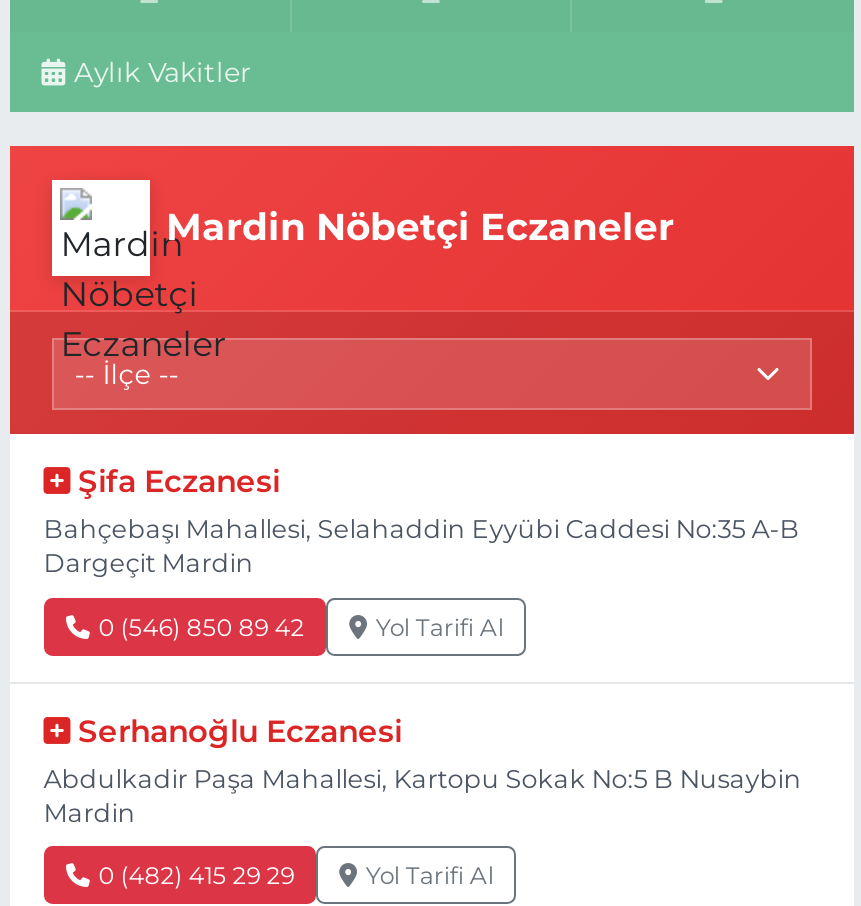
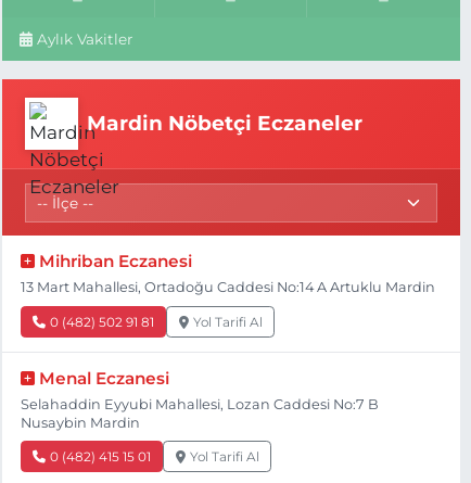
- Şifa Eczanesi
- Bahçebaşı Mahallesi, Selahaddin Eyyübi Caddesi No:35 A-B
- Dargeçit Mardin
+ Mihriban Eczanesi
+ 13 Mart Mahallesi, Ortadoğu Caddesi No:14 A Artuklu Mardin

- 0 (546) 850 89 42
+ 0 (482) 502 91 81

- Serhanoğlu Eczanesi
- Abdulkadir Paşa Mahallesi, Kartopu Sokak No:5 B Nusaybin
- Mardin
+ Menal Eczanesi
+ Selahaddin Eyyubi Mahallesi, Lozan Caddesi No:7 B
+ Nusaybin Mardin

- 0 (482) 415 29 29
+ 0 (482) 415 15 01
